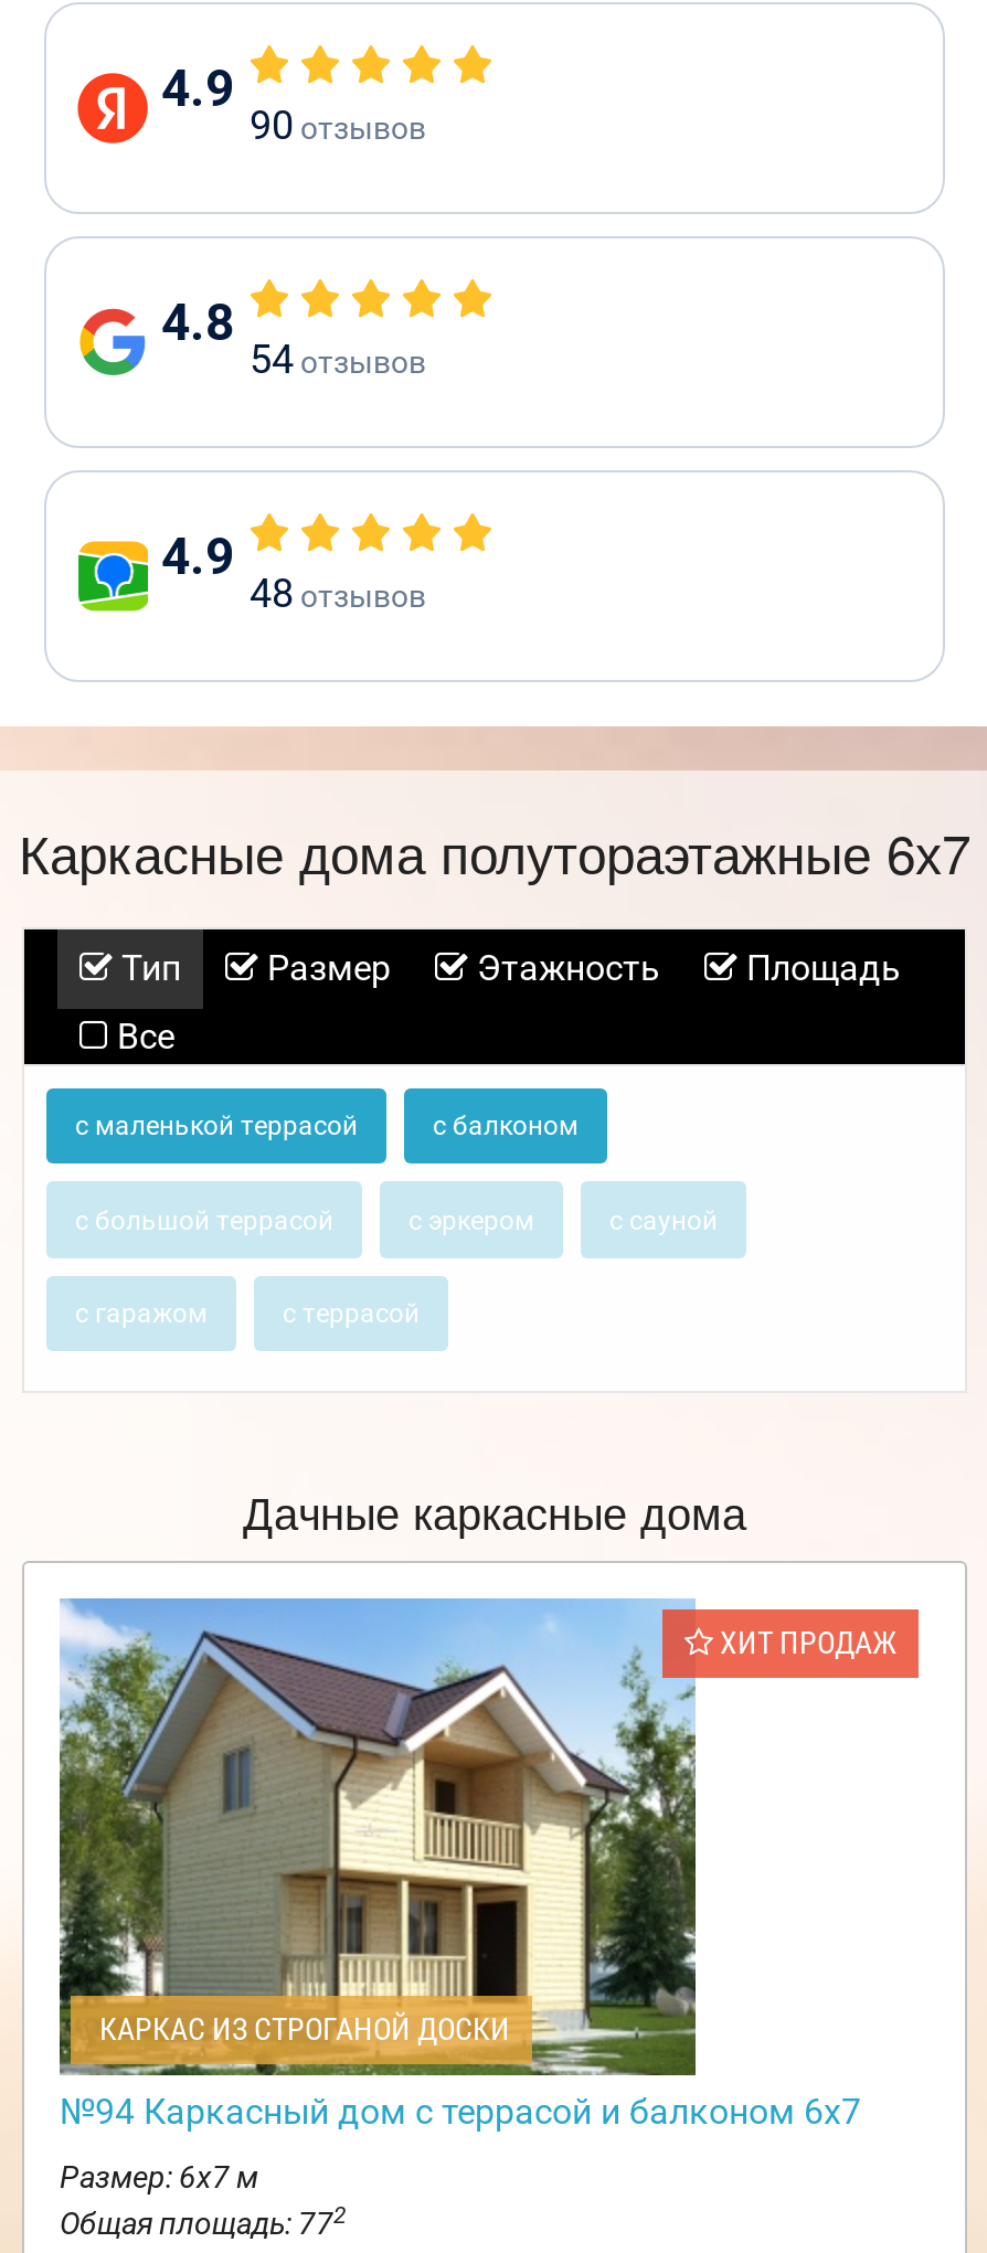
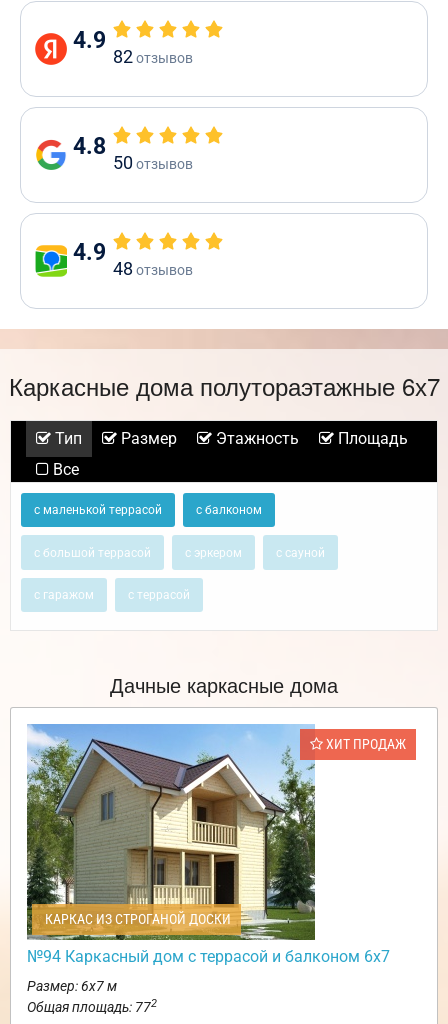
- 90 отзывов
+ 82 отзывов

- 54отзывов
+ 50отзывов
